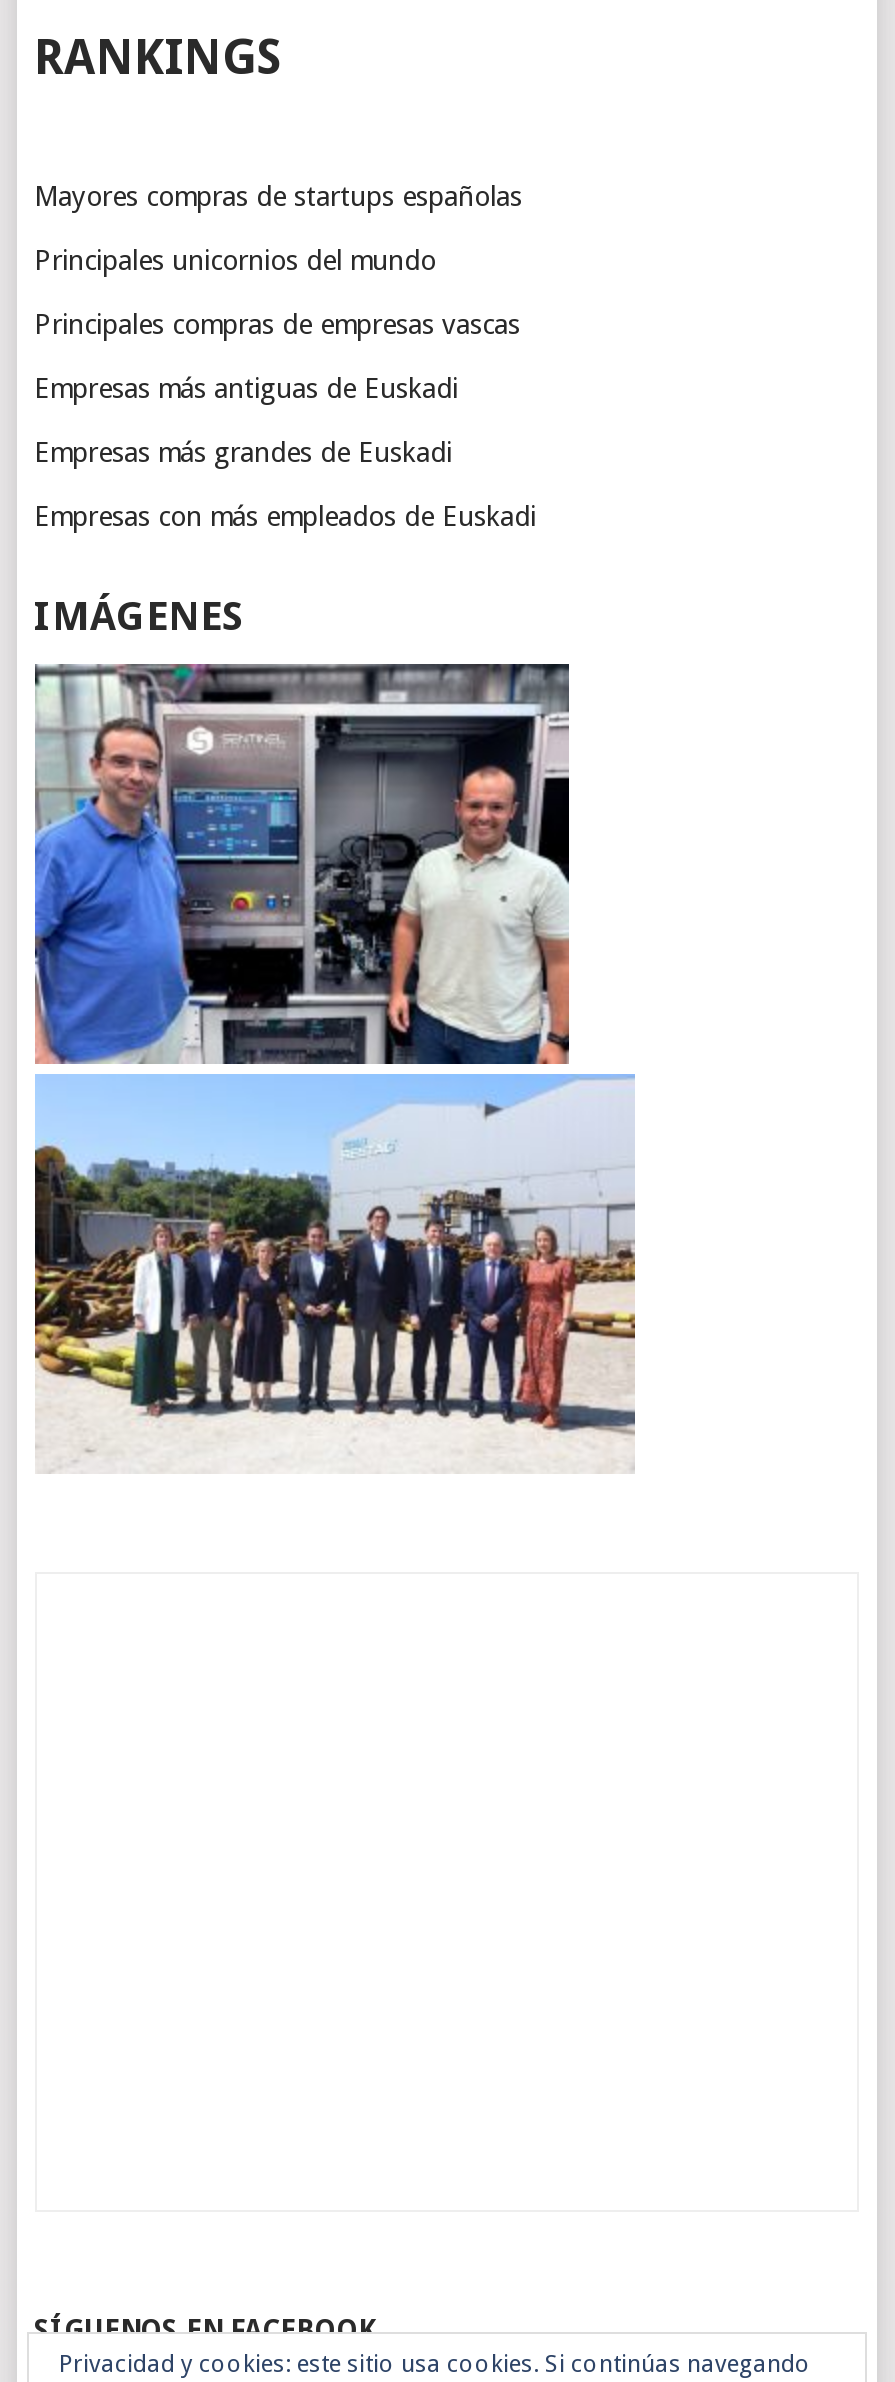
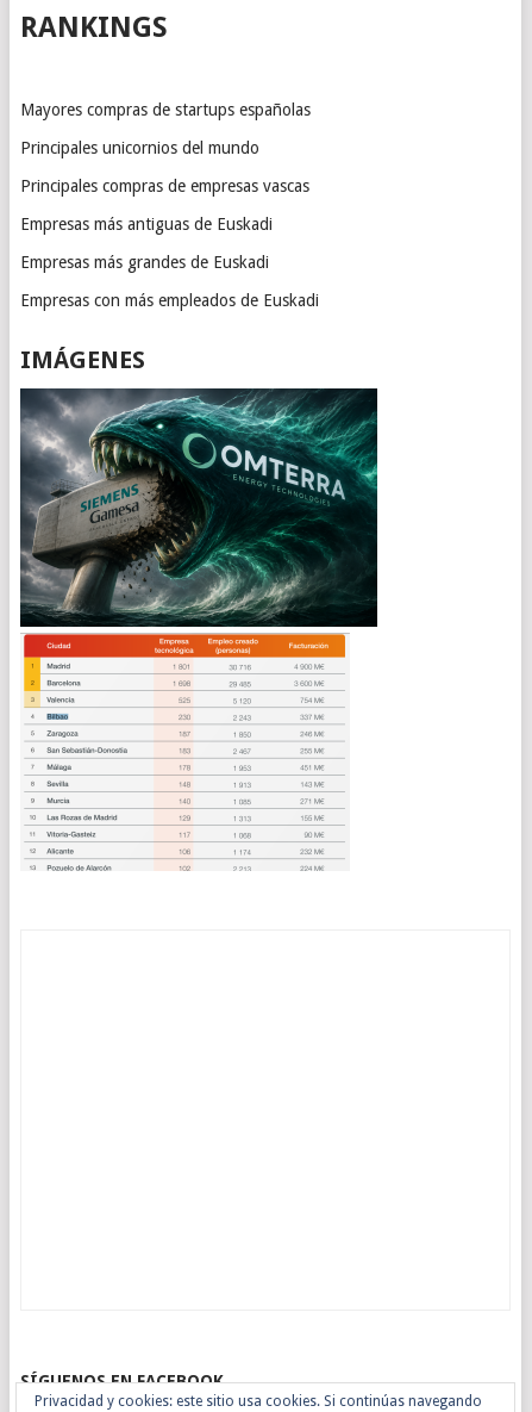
- [image]
+ [image]
